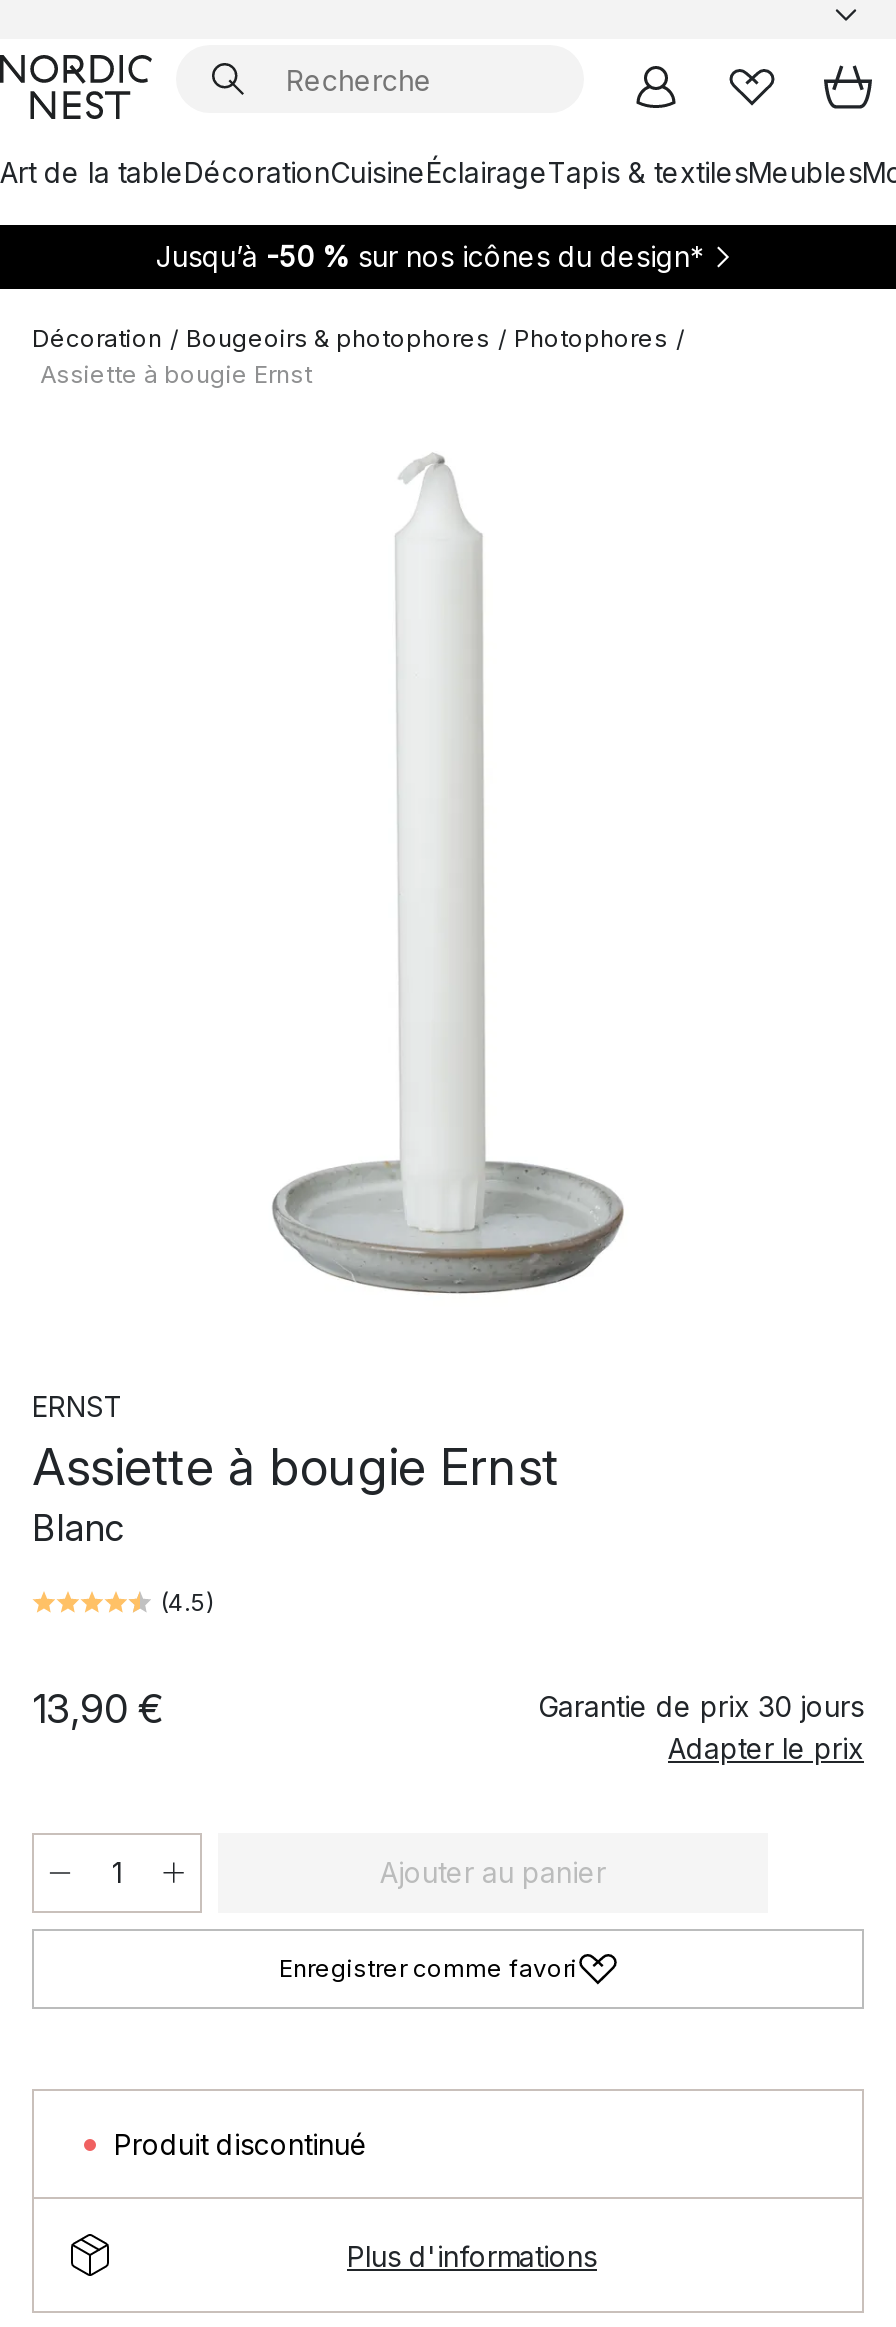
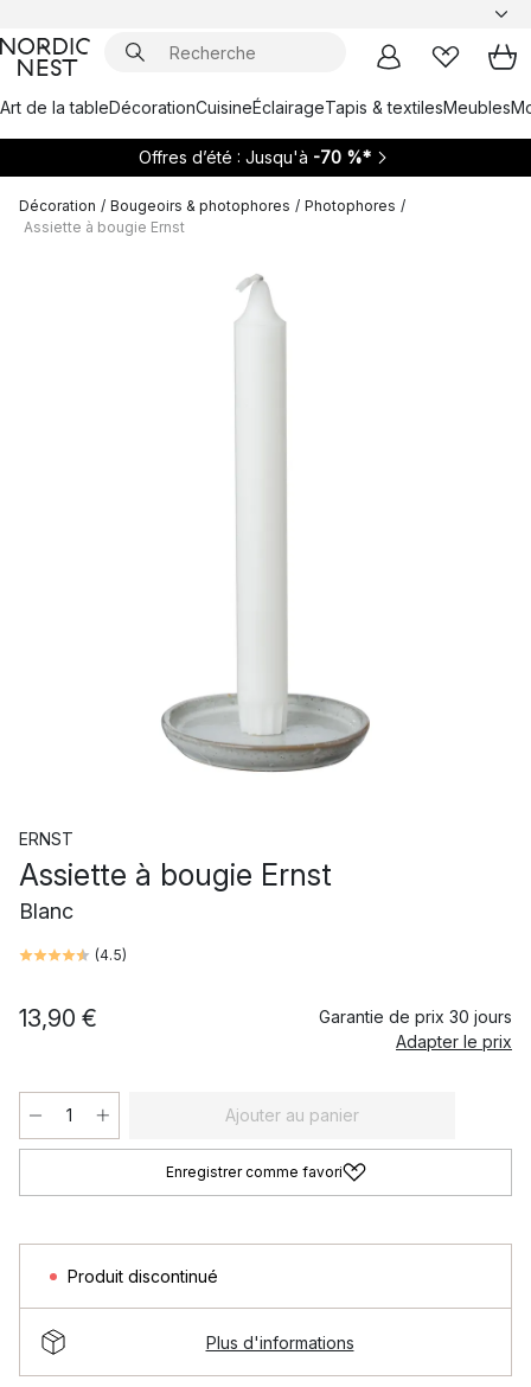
- Jusqu’à -50 % sur nos icônes du design*
+ Offres d’été : Jusqu'à -70 %*
